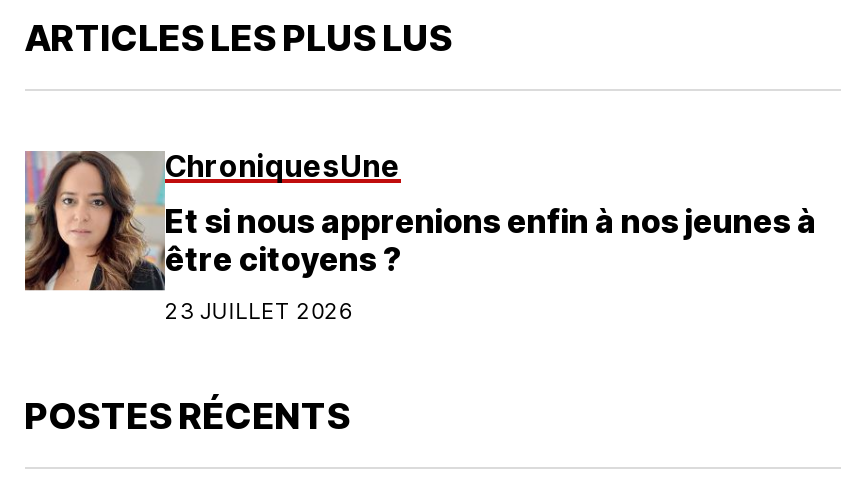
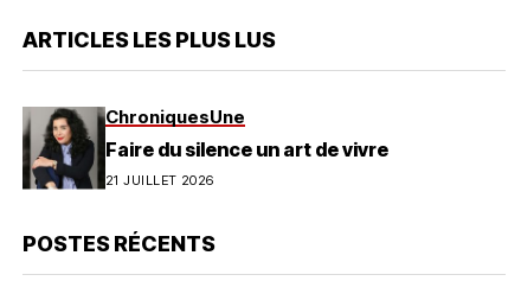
- [image]
- Et si nous apprenions enfin à nos jeunes à
- être citoyens ?
- 23 JUILLET 2026
+ [image]
+ Faire du silence un art de vivre
+ 21 JUILLET 2026
